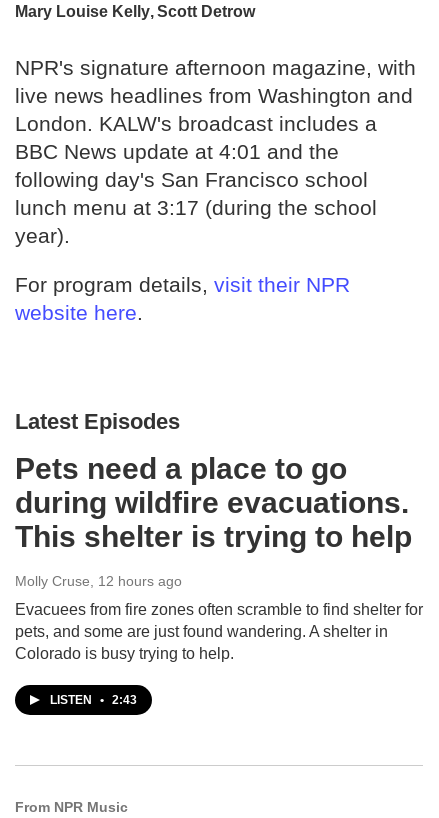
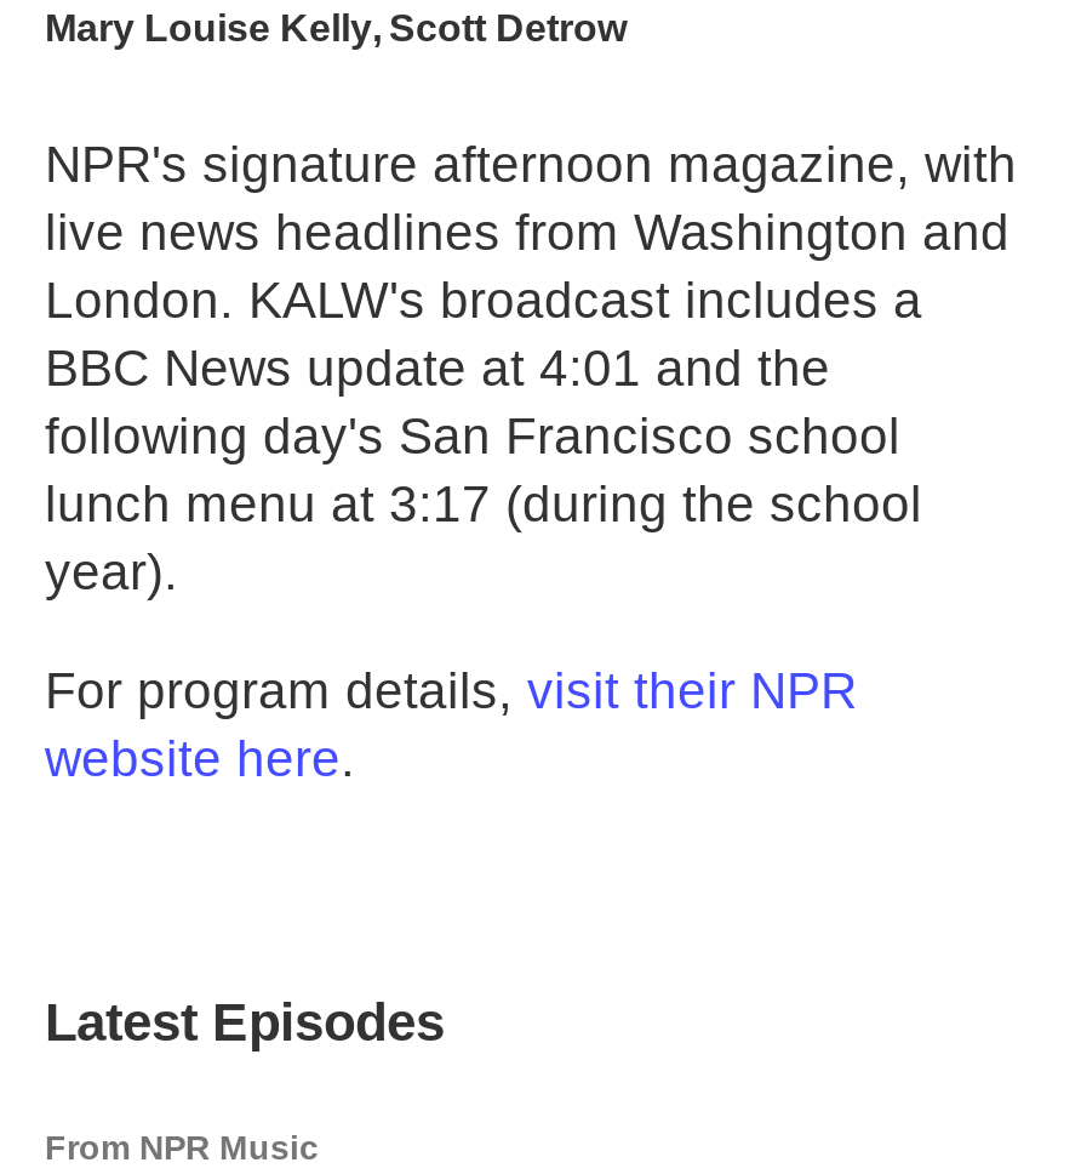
- Pets need a place to go
- during wildfire evacuations.
- This shelter is trying to help
- Molly Cruse, 12 hours ago
- Evacuees from fire zones often scramble to find shelter for
- pets, and some are just found wandering. A shelter in
- Colorado is busy trying to help.
- LISTEN • 2:43
